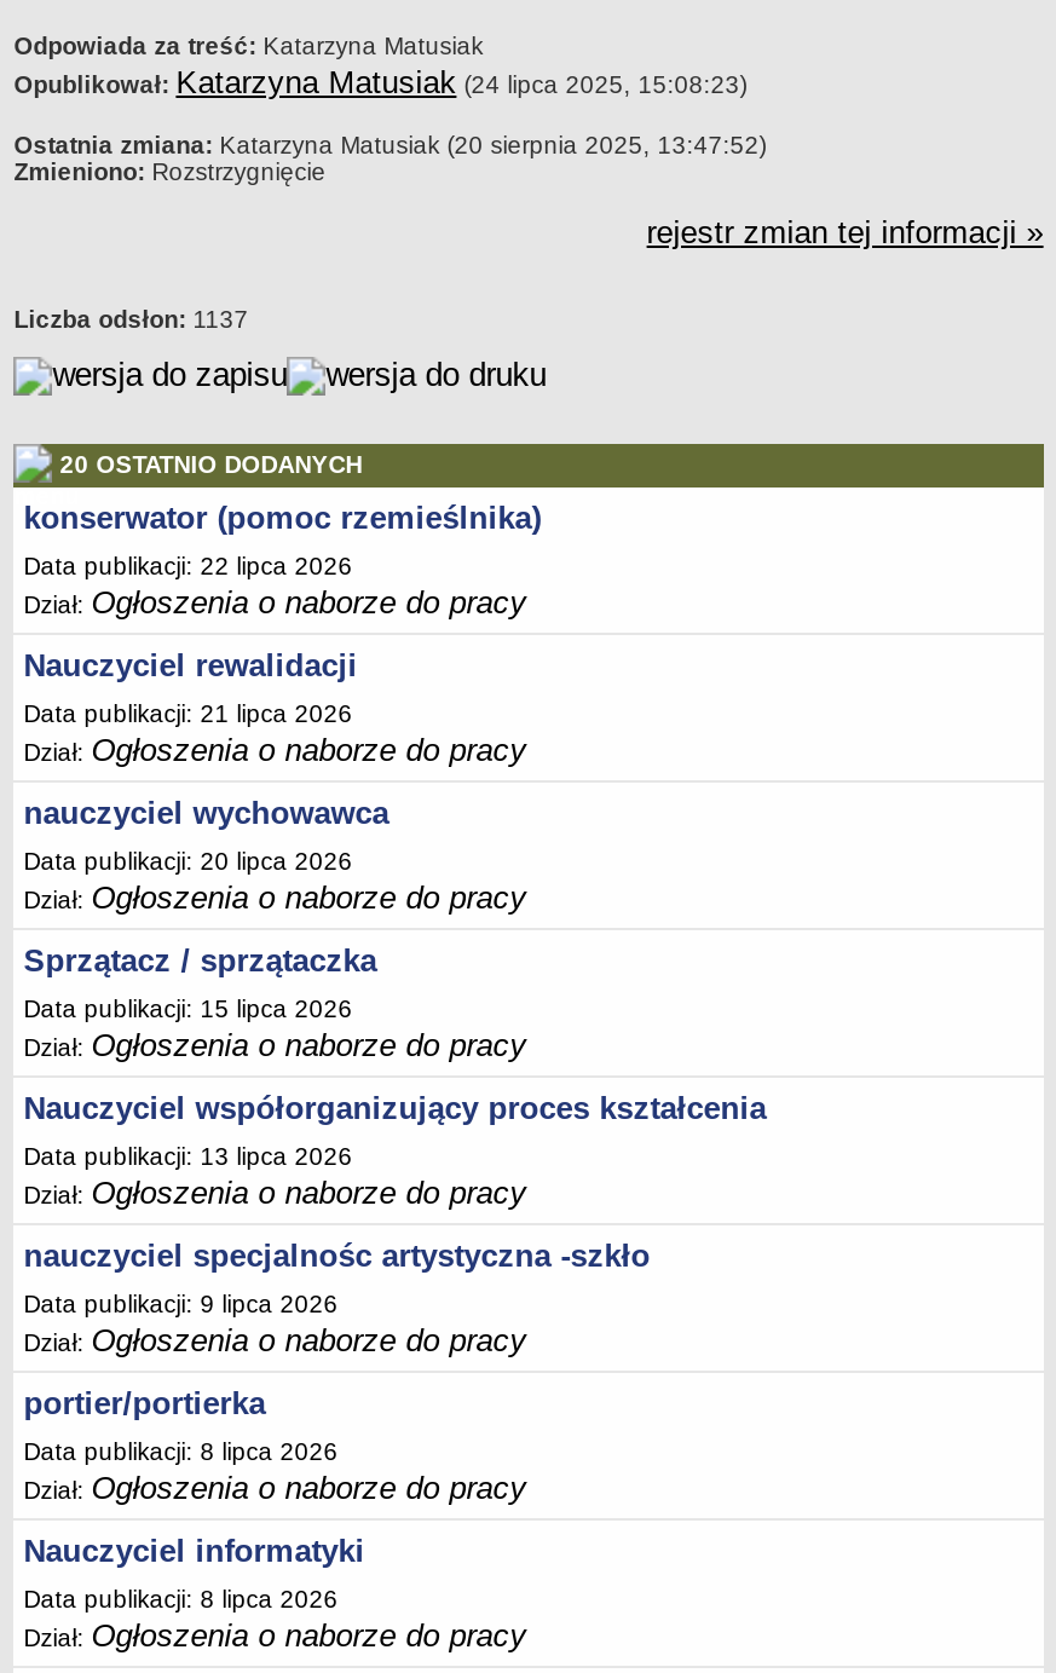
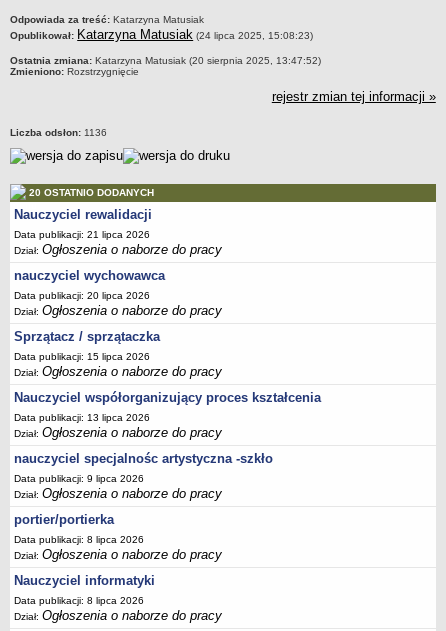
- Liczba odsłon: 1137
+ Liczba odsłon: 1136

- konserwator (pomoc rzemieślnika)
- Data publikacji: 22 lipca 2026
- Dział: Ogłoszenia o naborze do pracy
